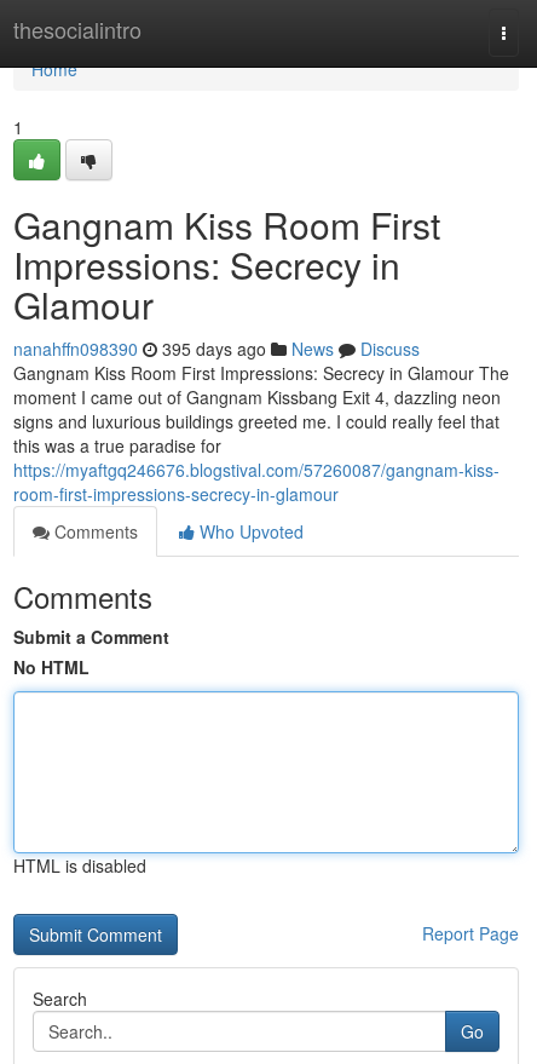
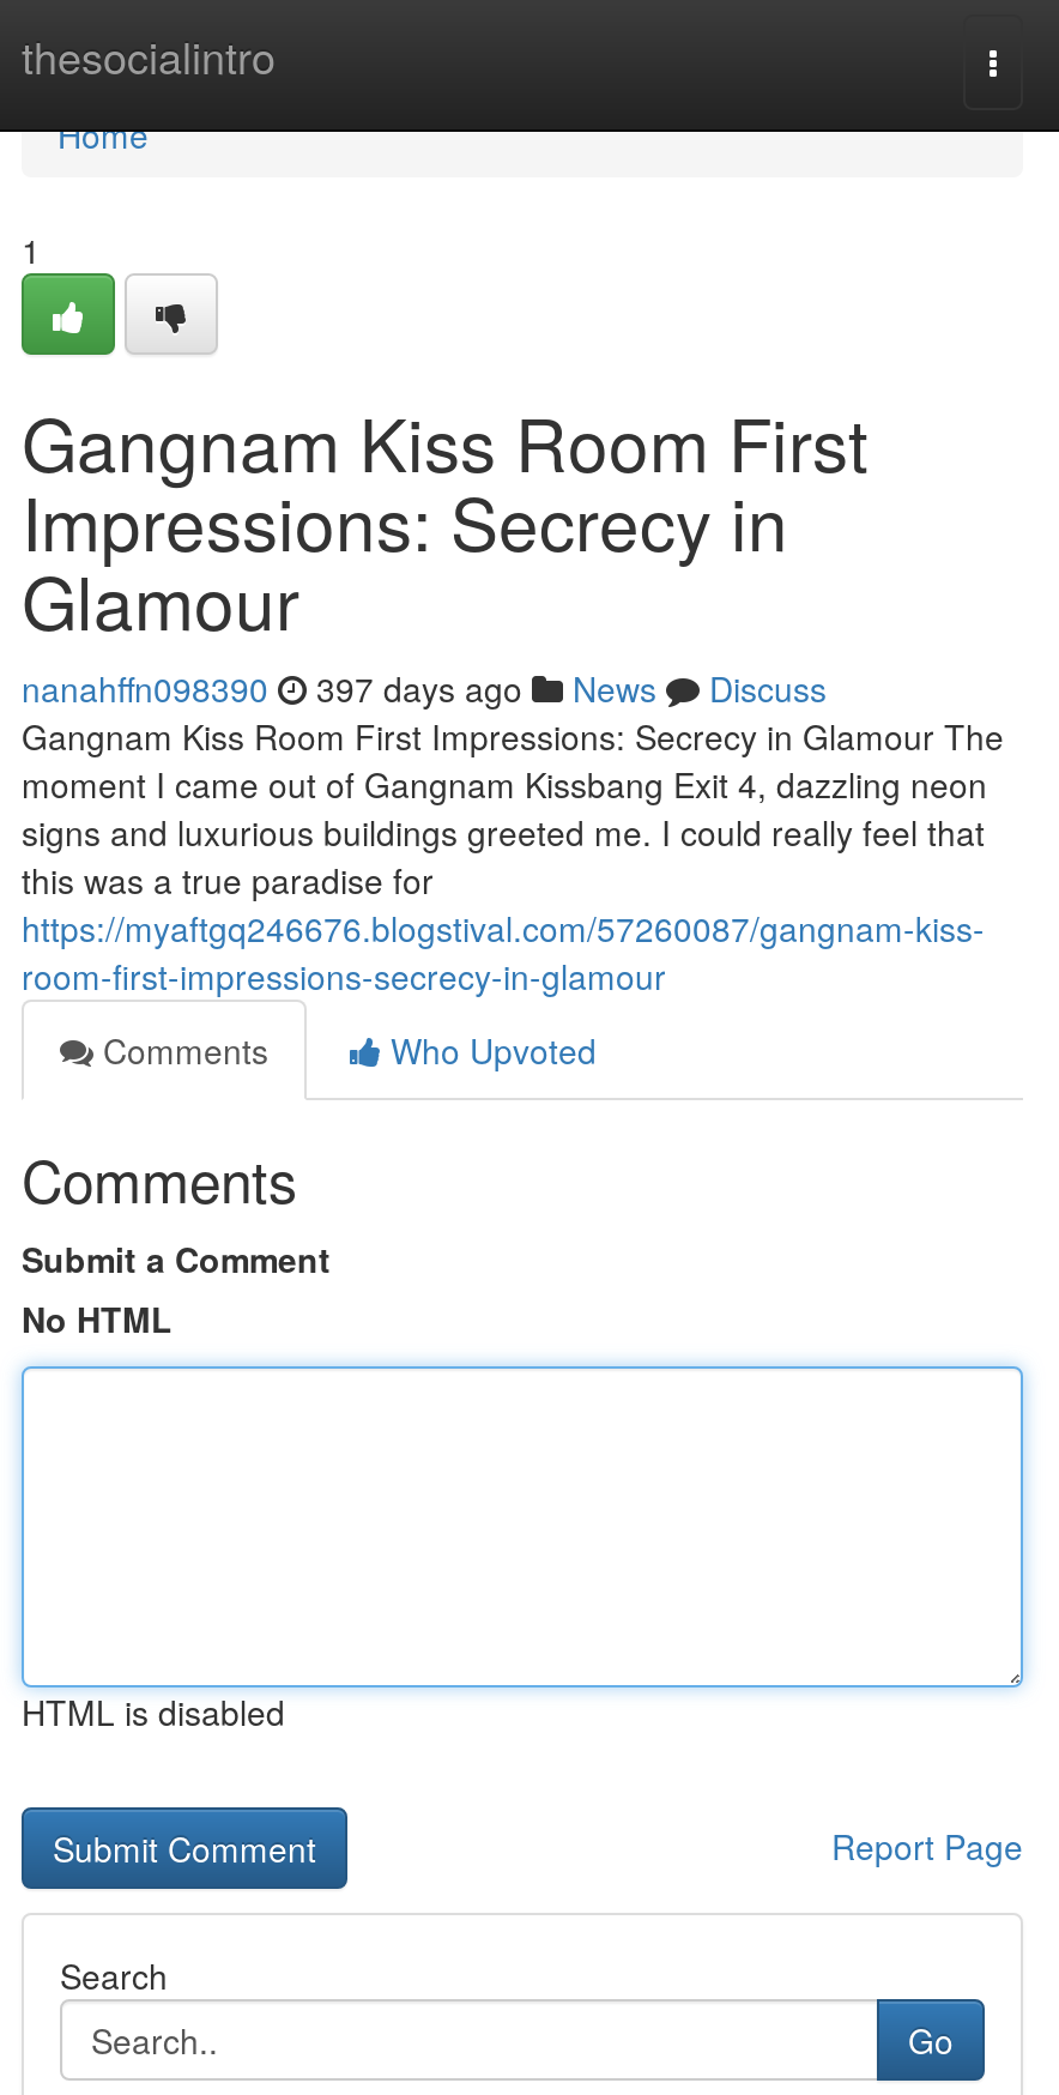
- nanahffn098390 395 days ago News Discuss
+ nanahffn098390 397 days ago News Discuss
